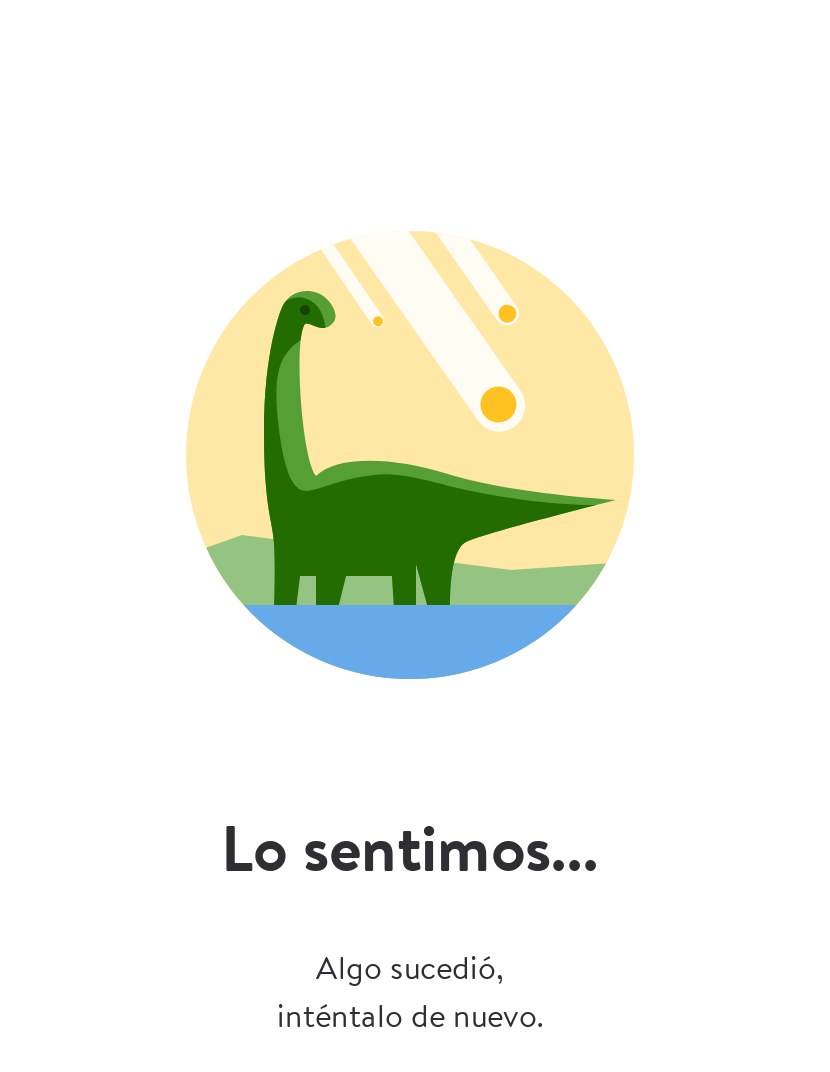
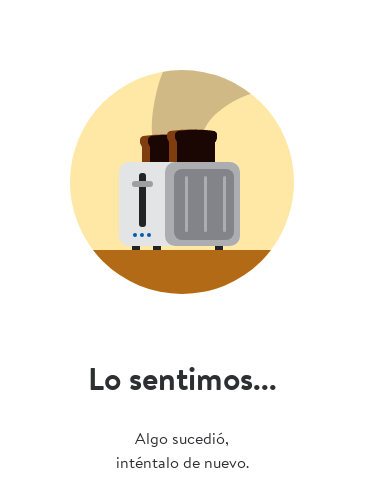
- [image]
+ [image]
